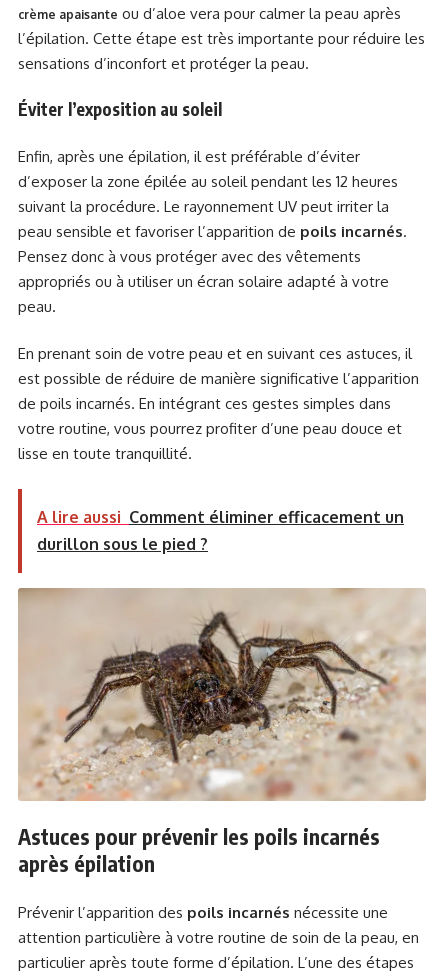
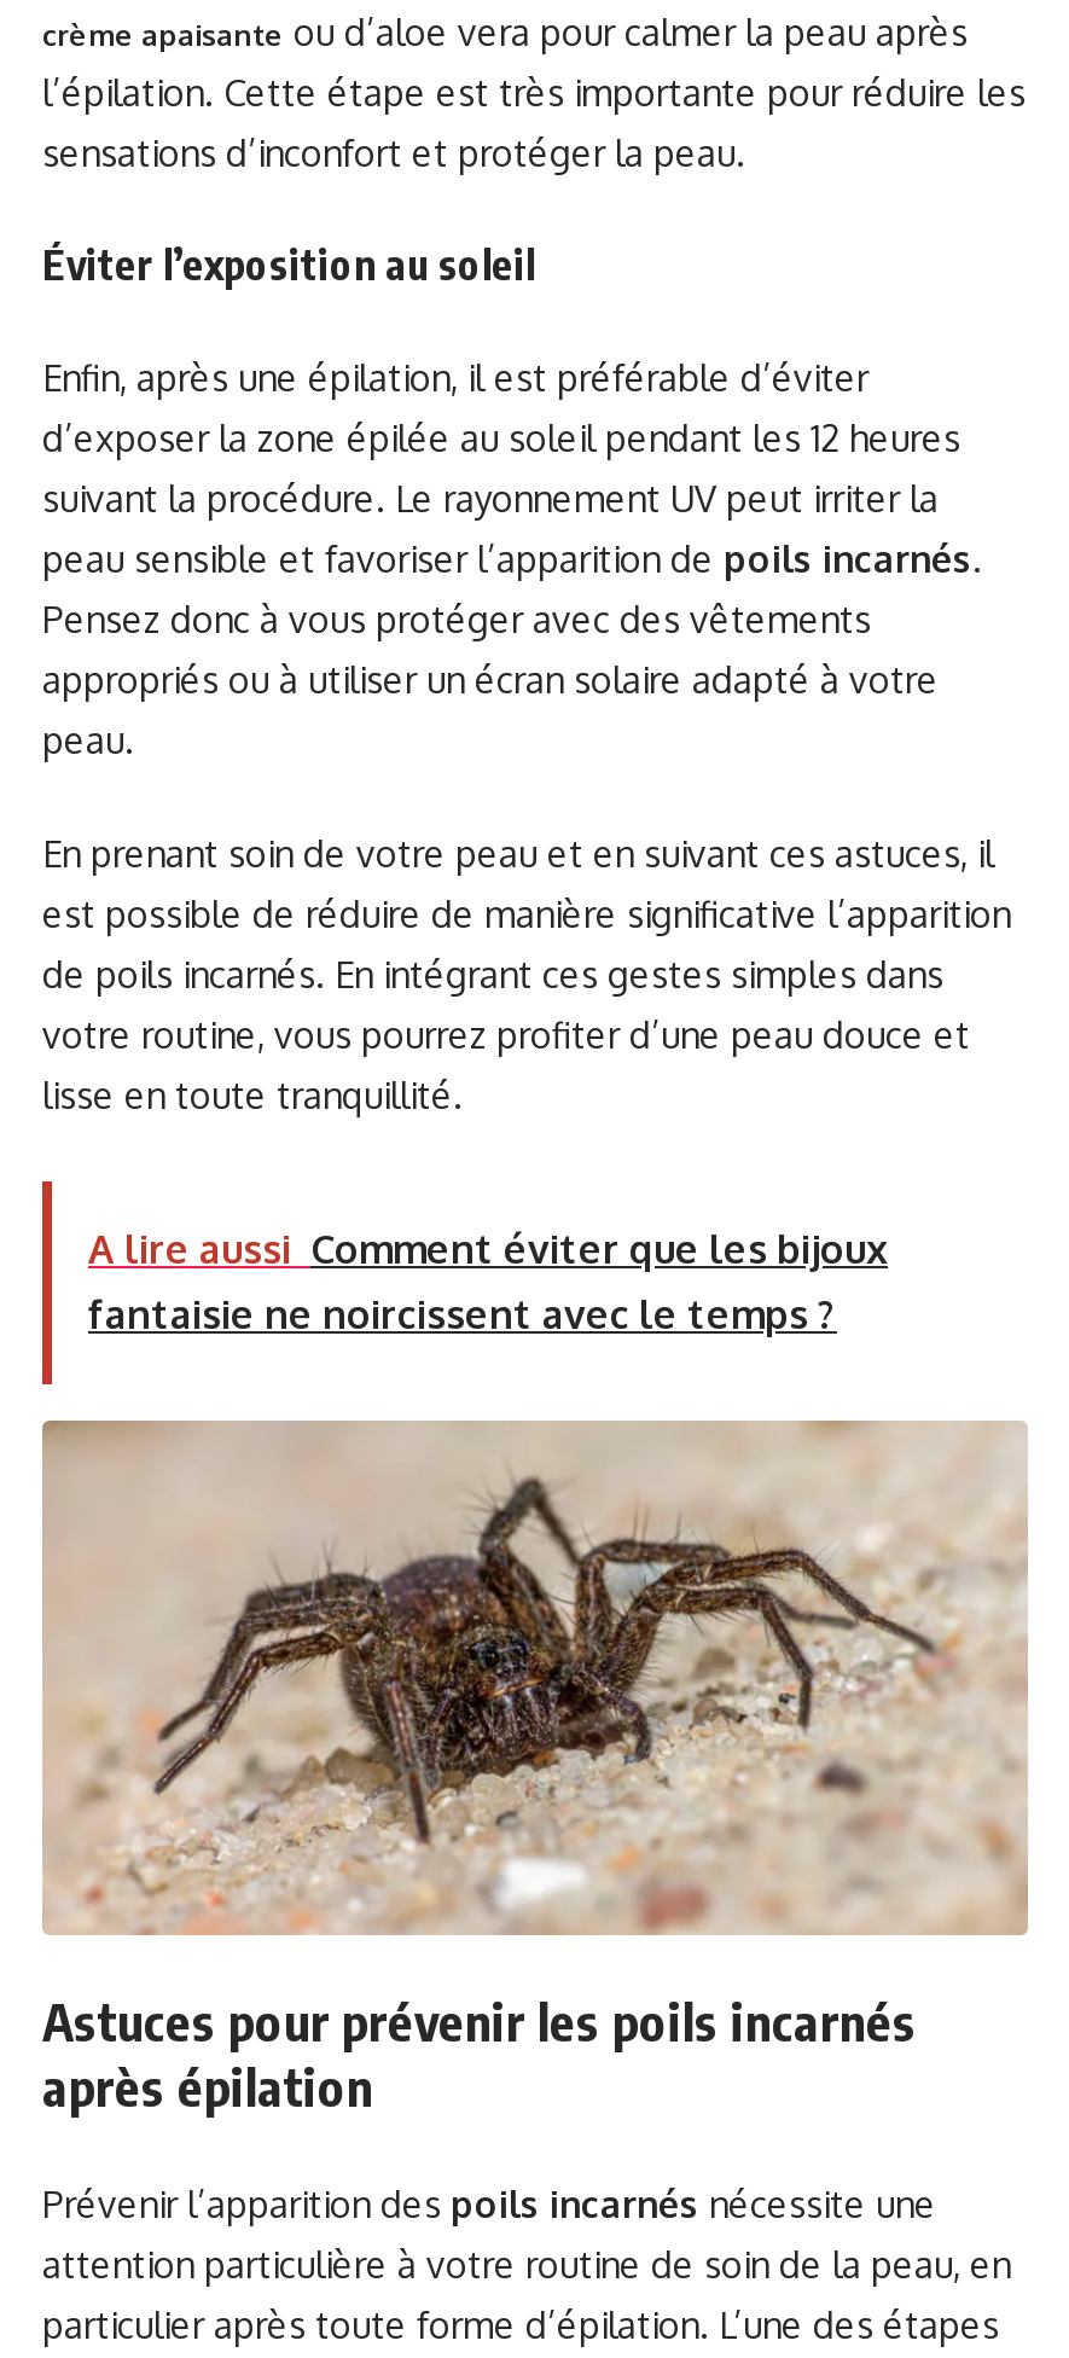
- A lire aussi Comment éliminer efficacement un
- durillon sous le pied ?
+ A lire aussi Comment éviter que les bijoux
+ fantaisie ne noircissent avec le temps ?
